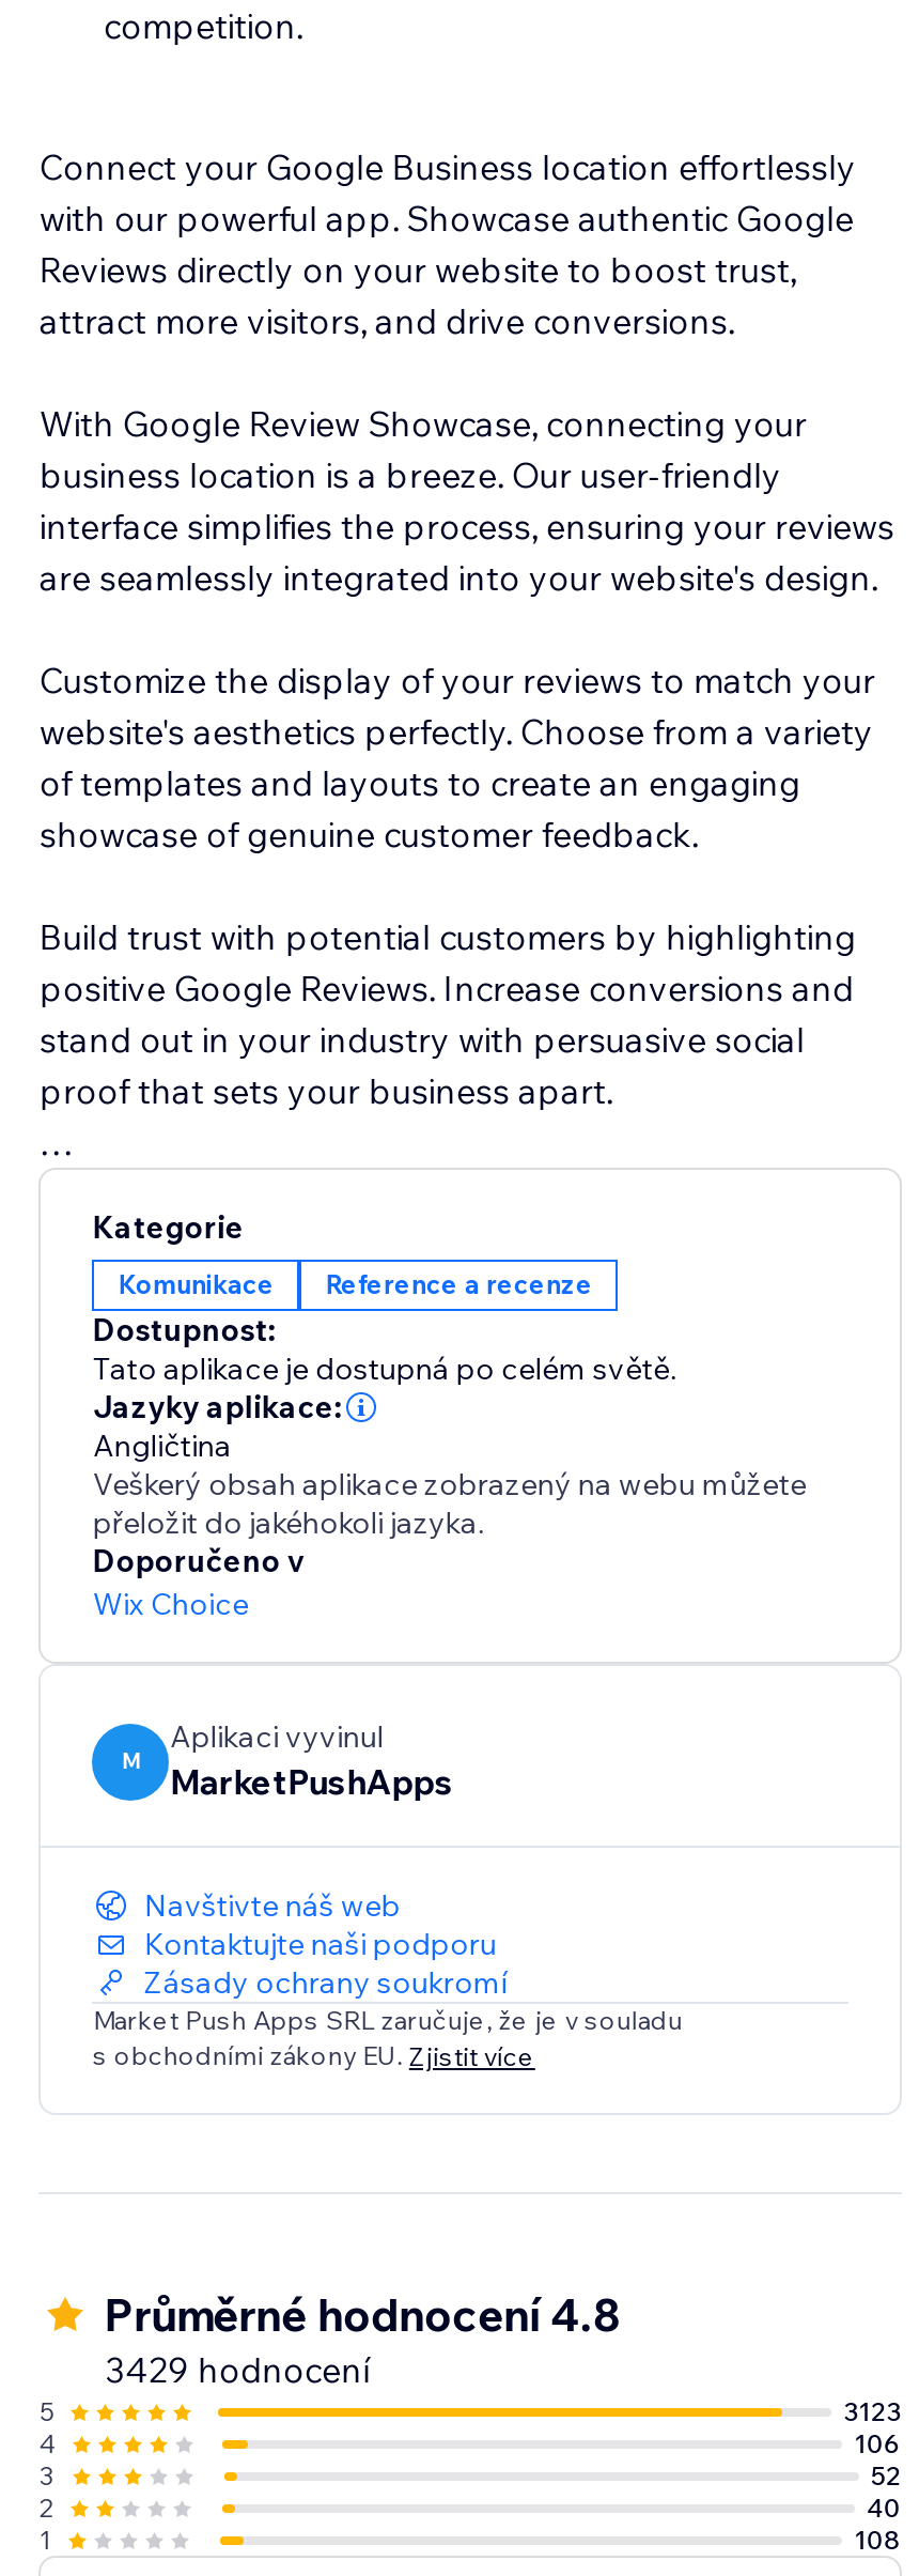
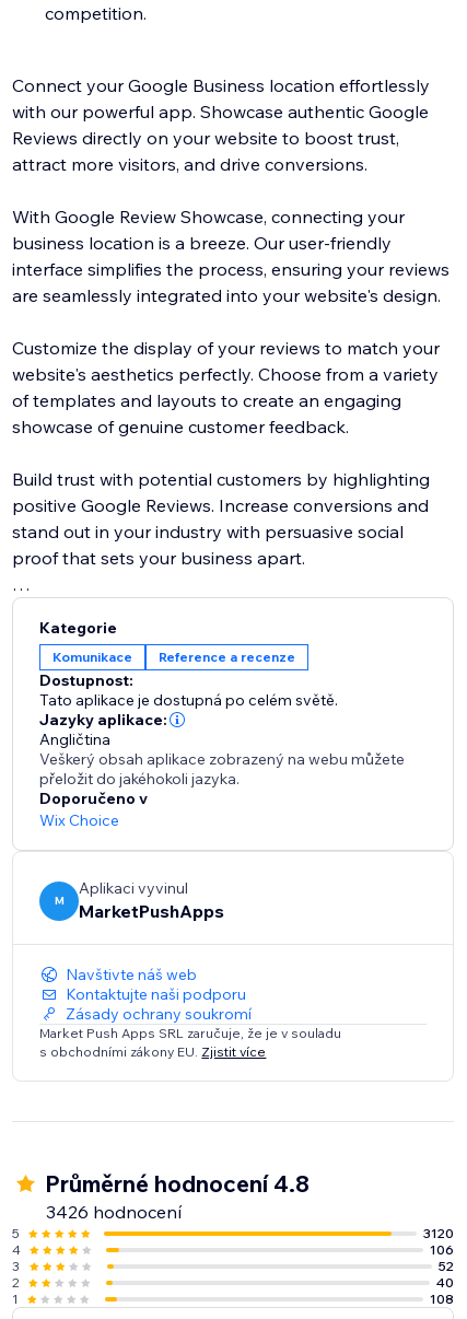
- 3429 hodnocení
+ 3426 hodnocení

- 3123
+ 3120
